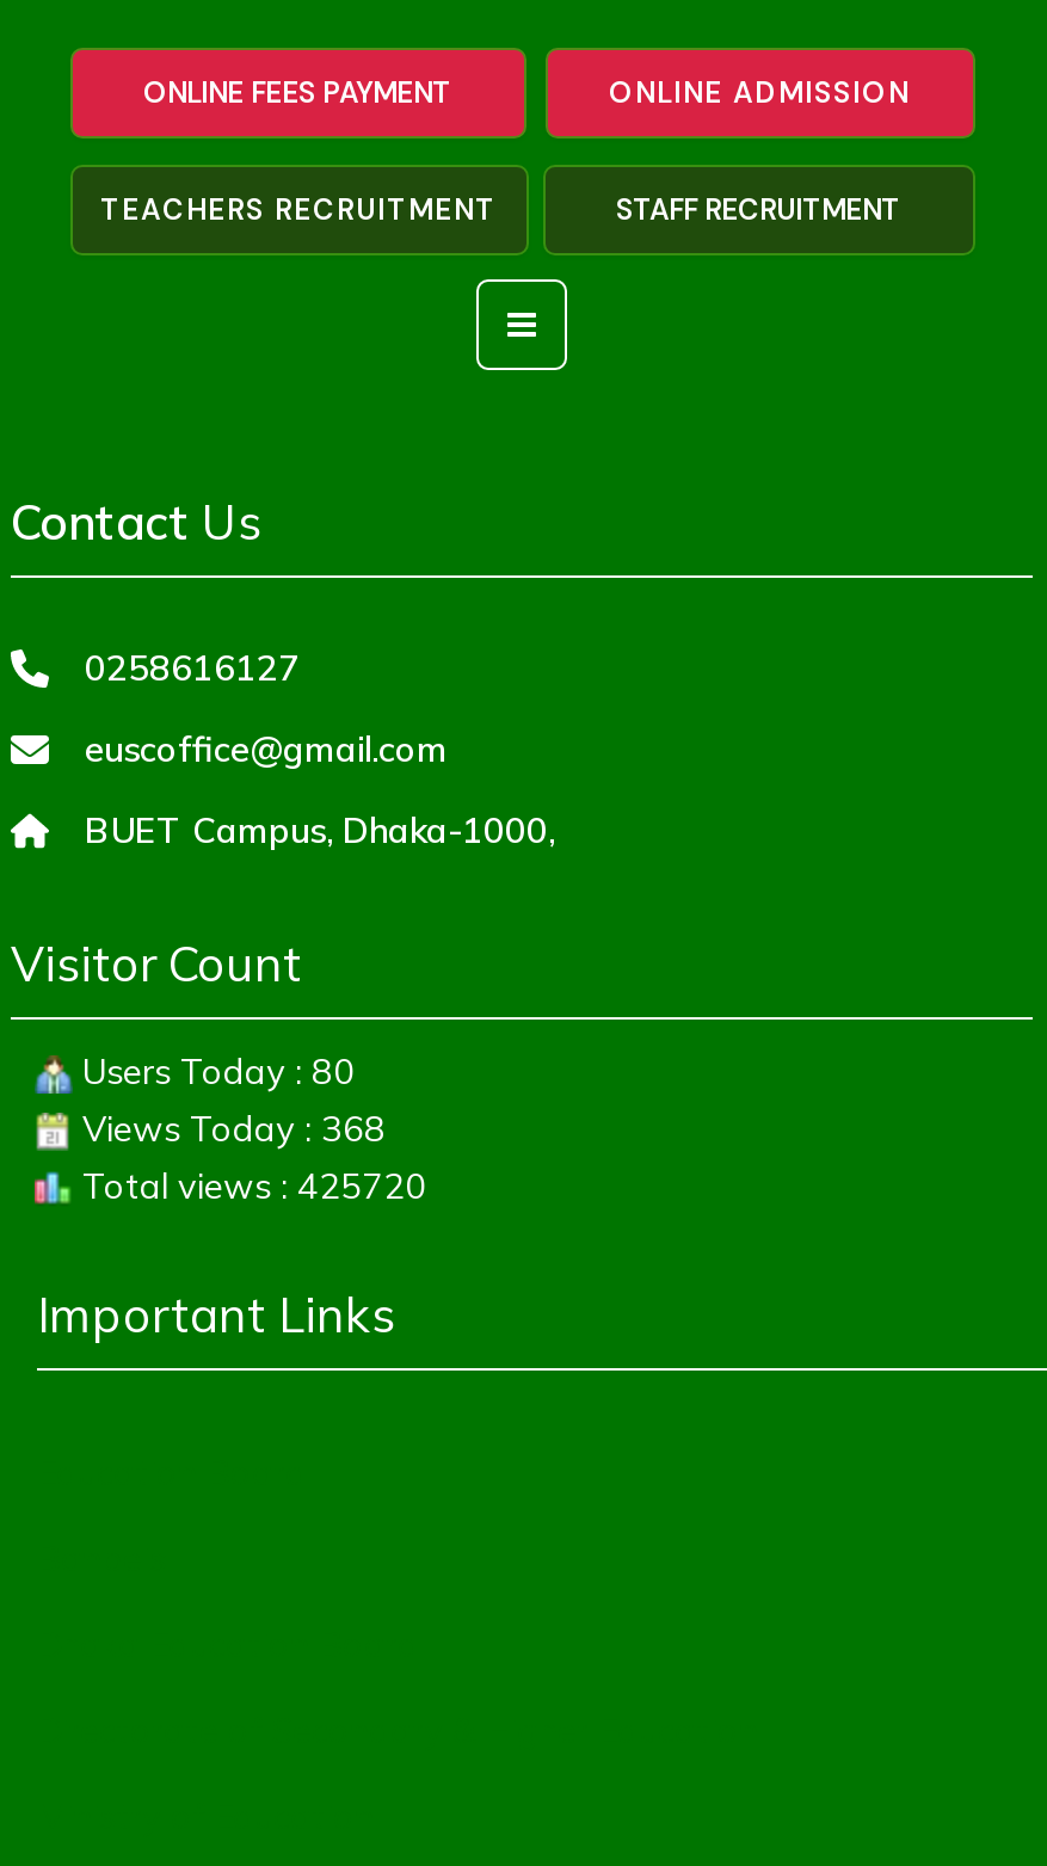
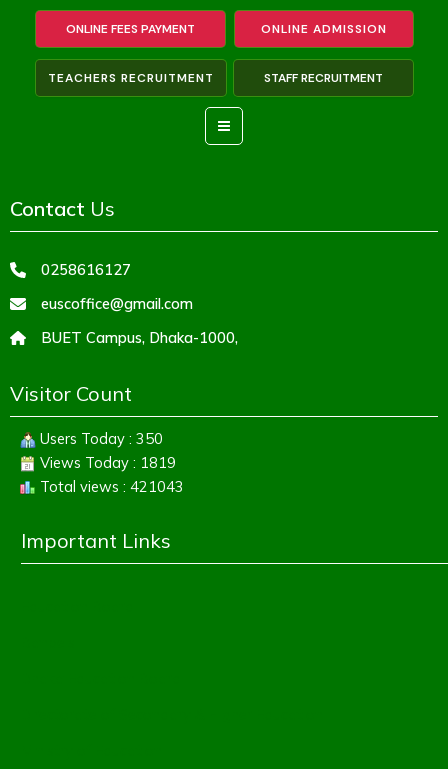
- Users Today : 80
+ Users Today : 350

- Views Today : 368
+ Views Today : 1819

- Total views : 425720
+ Total views : 421043
